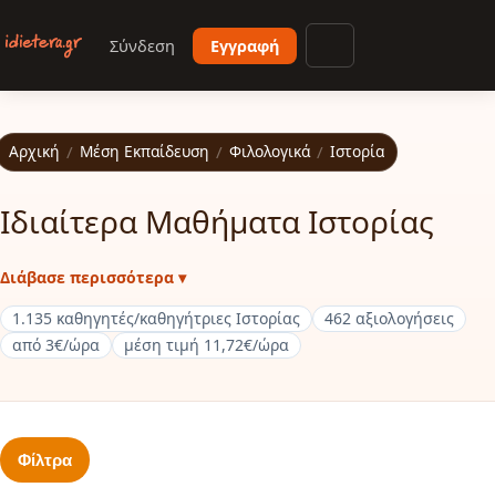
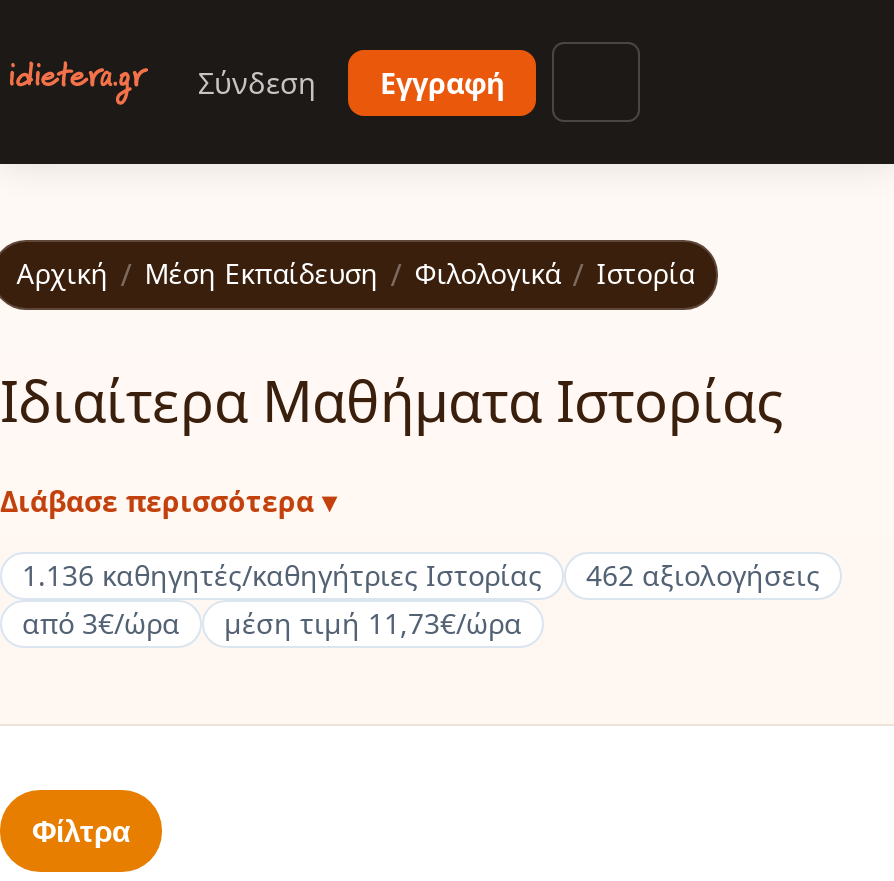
- 1.135 καθηγητές/καθηγήτριες Ιστορίας
+ 1.136 καθηγητές/καθηγήτριες Ιστορίας

- από 3€/ώρα μέση τιμή 11,72€/ώρα
+ από 3€/ώρα μέση τιμή 11,73€/ώρα
